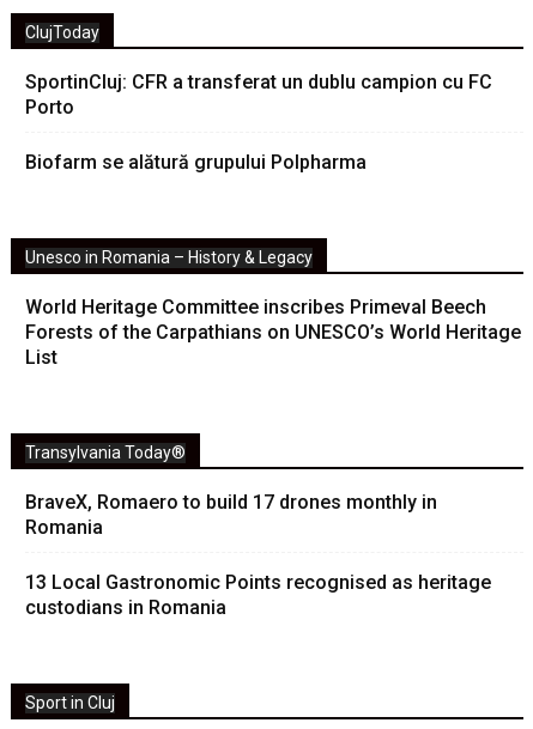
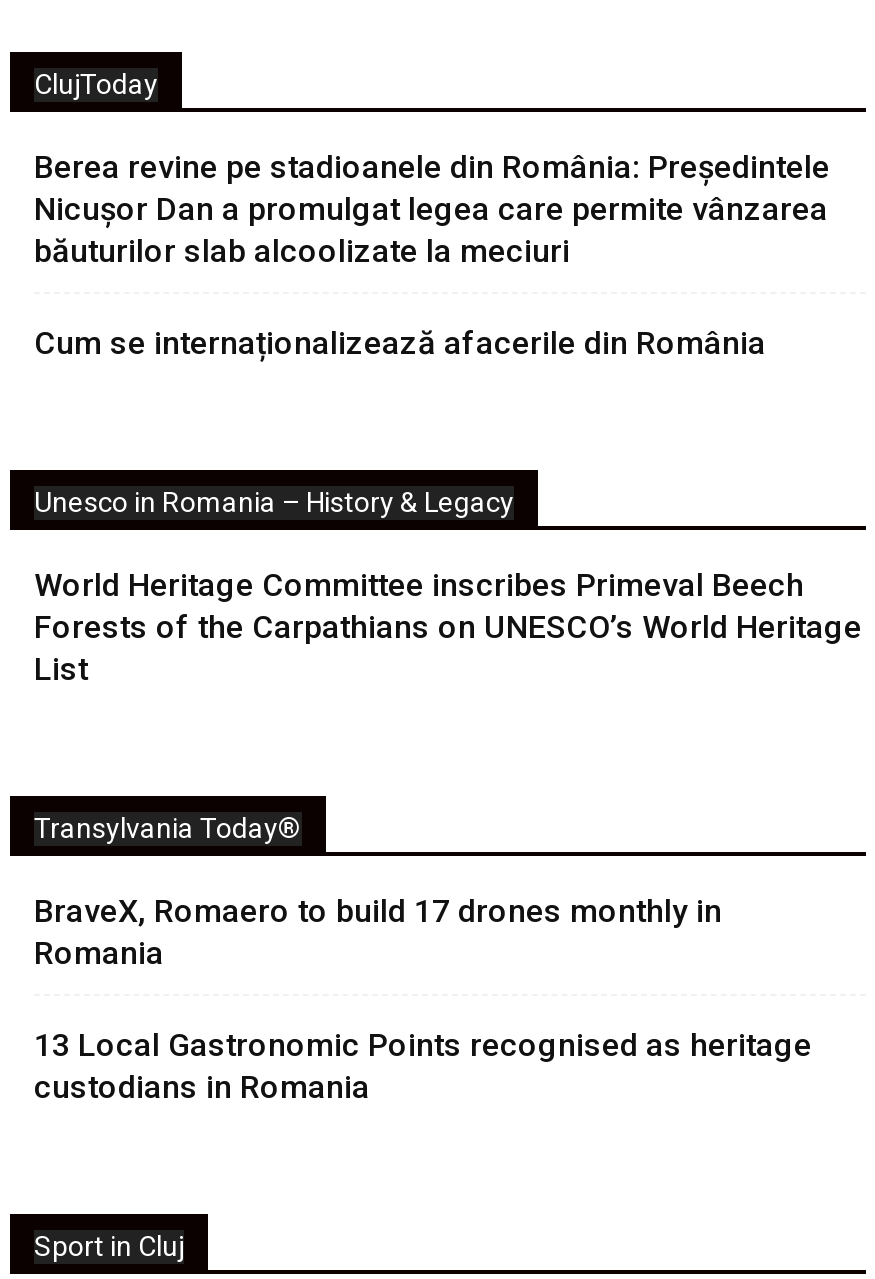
- SportinCluj: CFR a transferat un dublu campion cu FC
- Porto
+ Berea revine pe stadioanele din România: Președintele
+ Nicușor Dan a promulgat legea care permite vânzarea
+ băuturilor slab alcoolizate la meciuri

- Biofarm se alătură grupului Polpharma
+ Cum se internaționalizează afacerile din România
